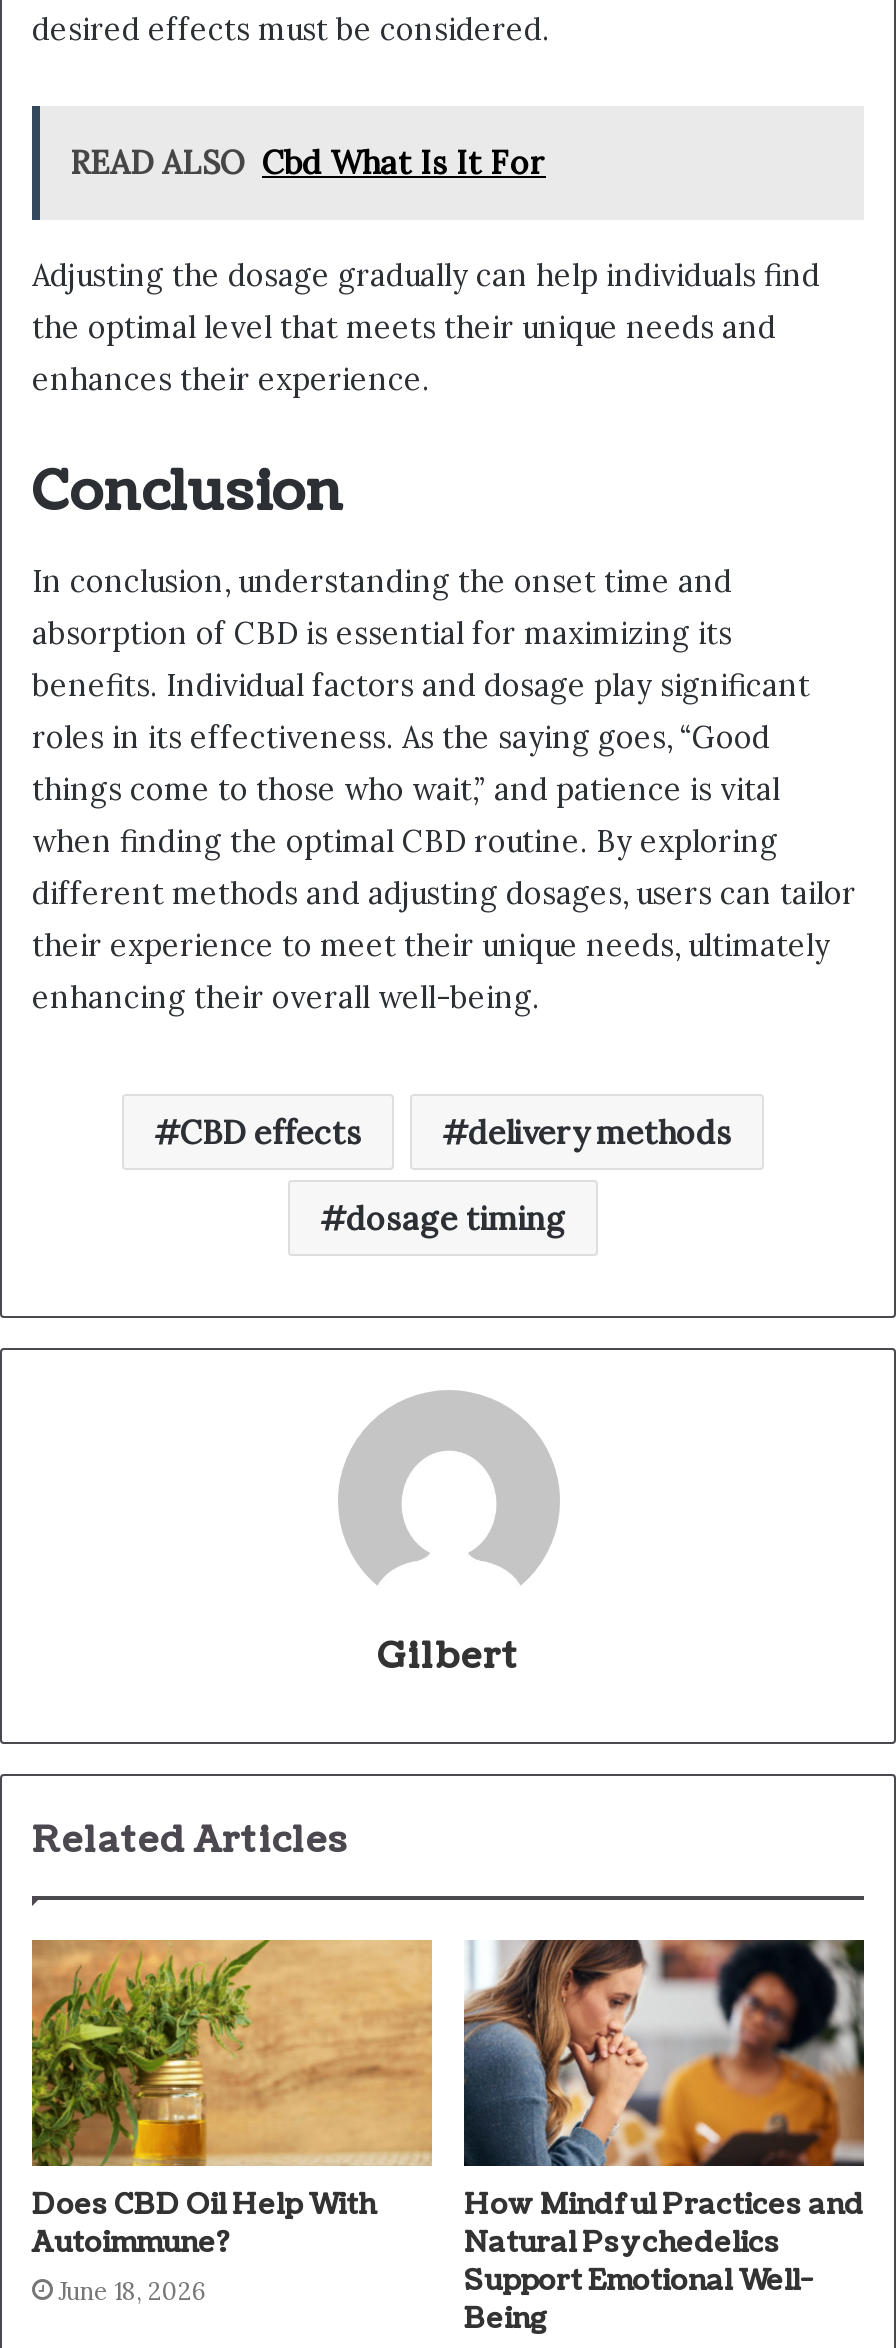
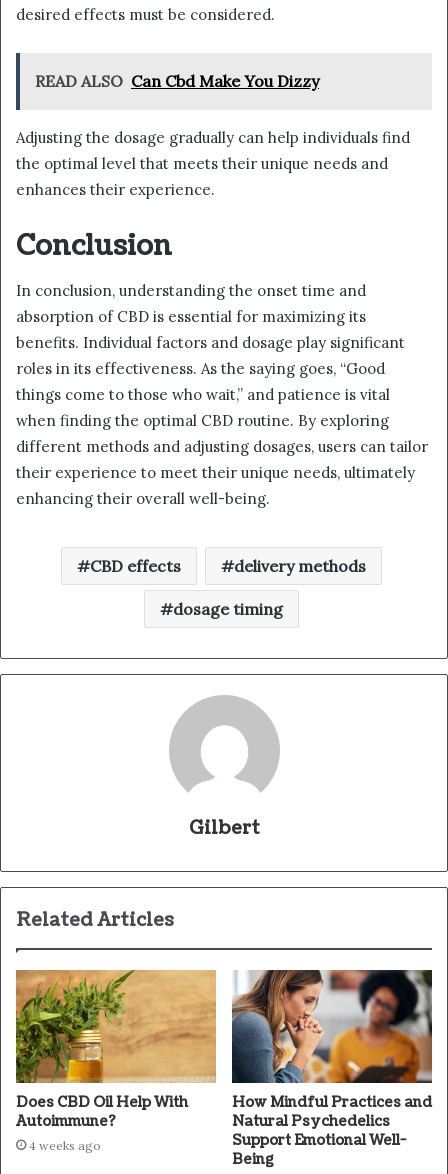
- READ ALSO Cbd What Is It For
+ READ ALSO Can Cbd Make You Dizzy

- June 18, 2026
+ 4 weeks ago
